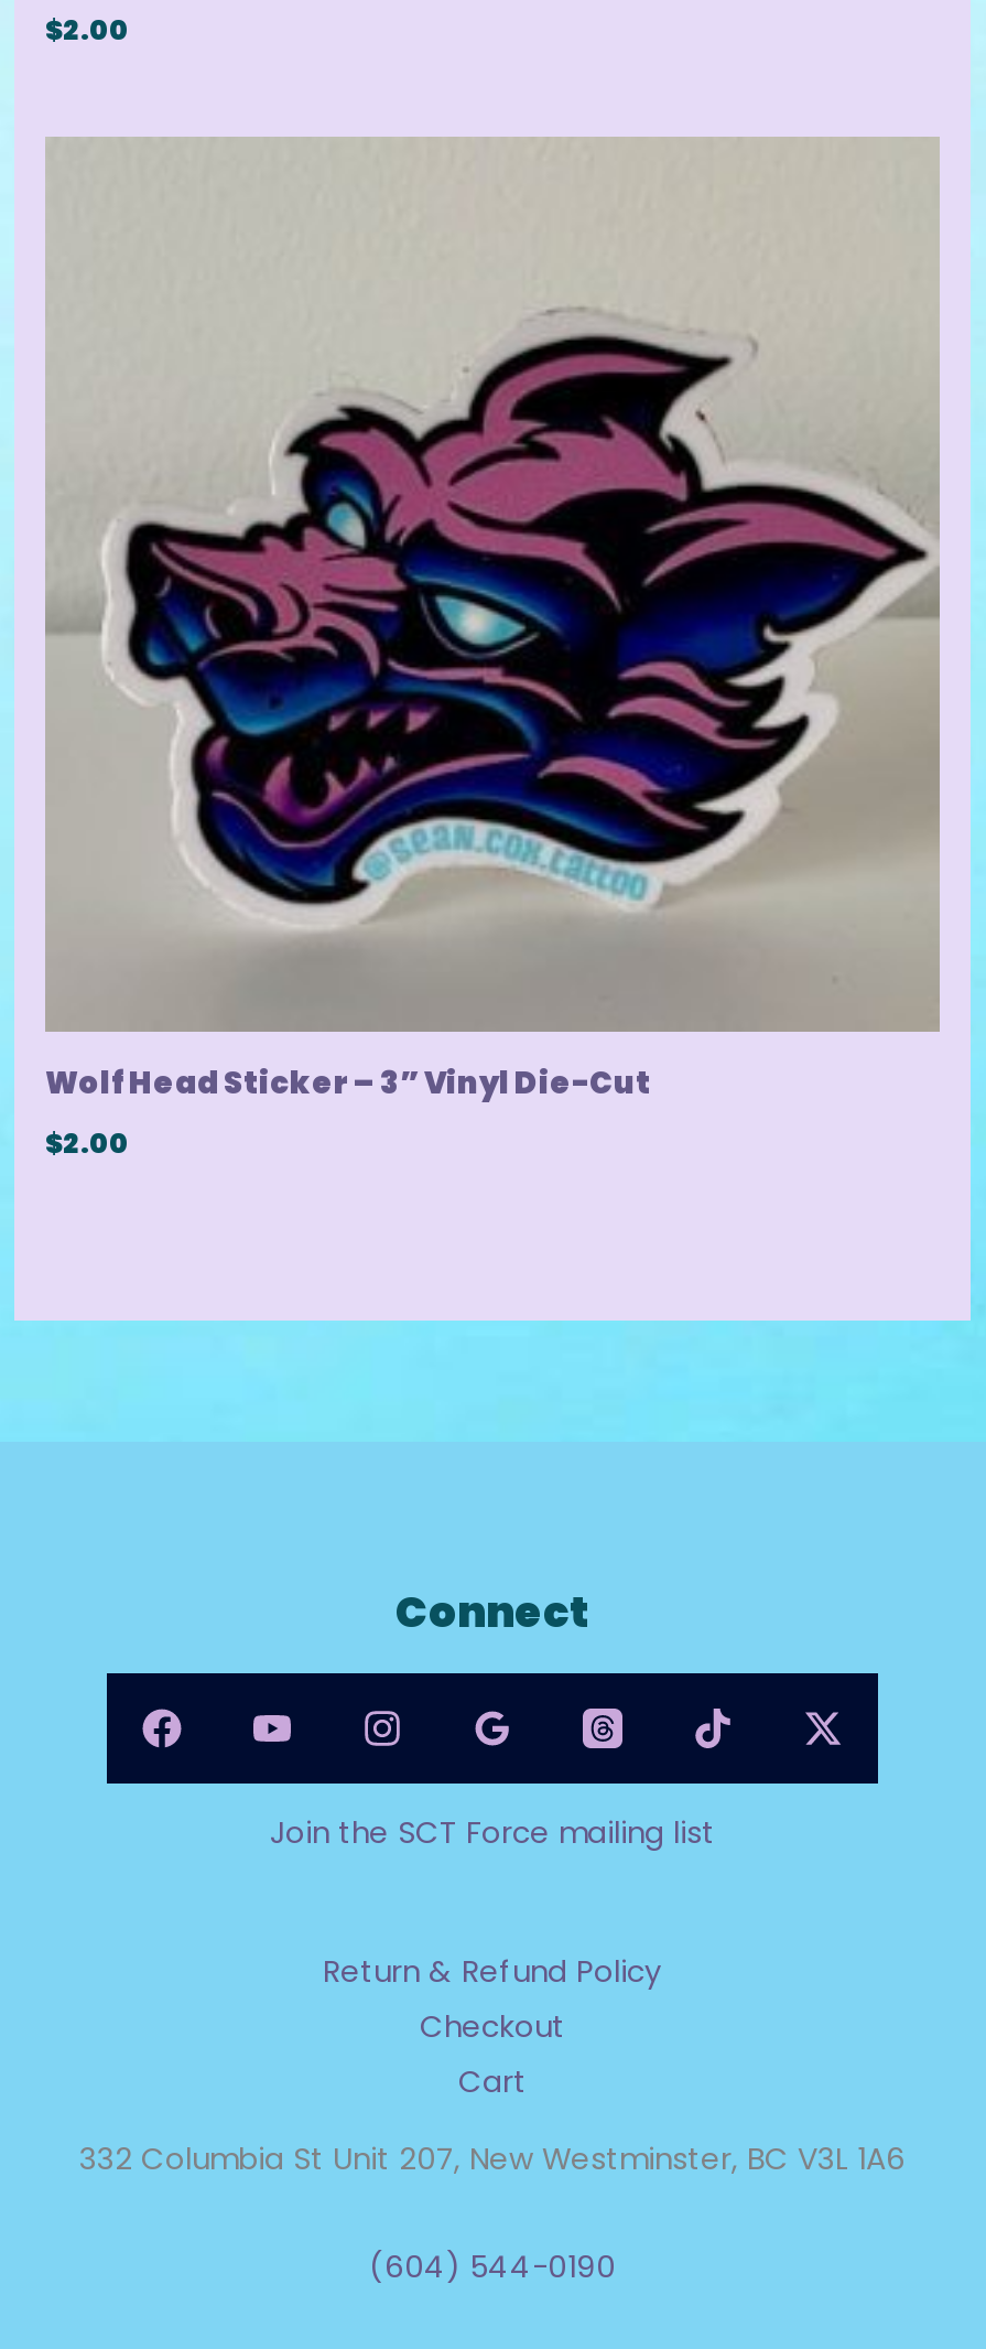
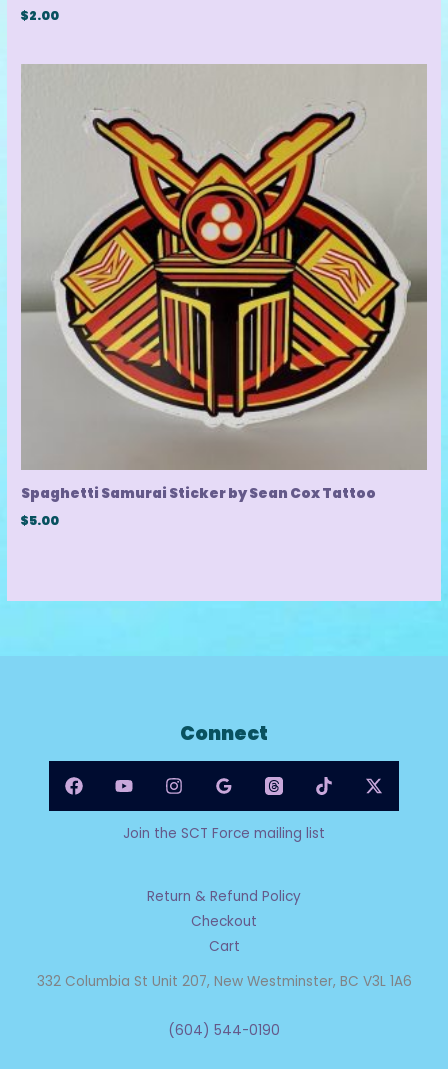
- [image]
+ [image]

- Wolf Head Sticker – 3” Vinyl Die-Cut
+ Spaghetti Samurai Sticker by Sean Cox Tattoo

- $2.00
+ $5.00
